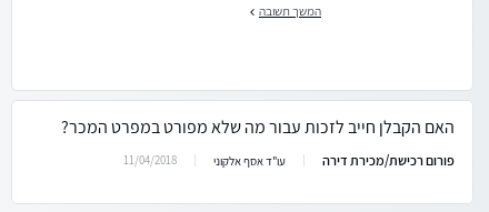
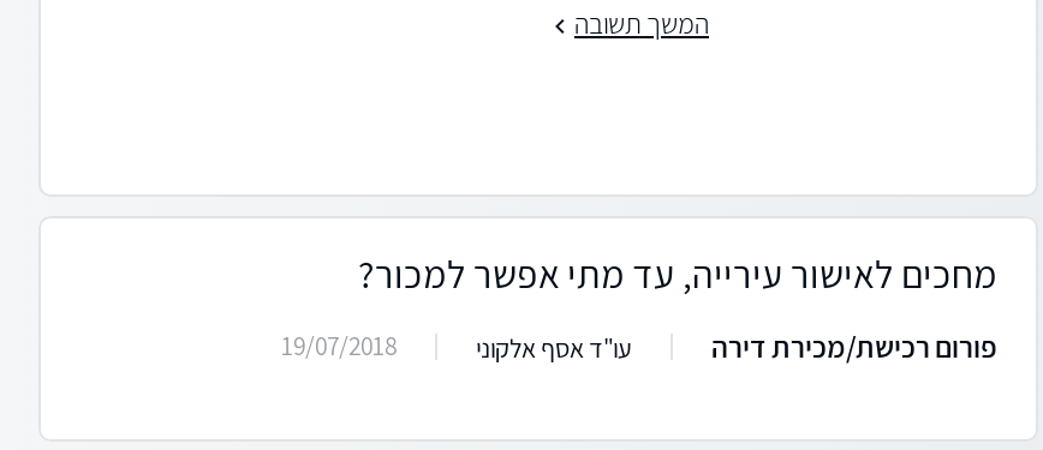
- האם הקבלן חייב לזכות עבור מה שלא מפורט במפרט המכר?
+ מחכים לאישור עירייה, עד מתי אפשר למכור?

- 11/04/2018
+ 19/07/2018
